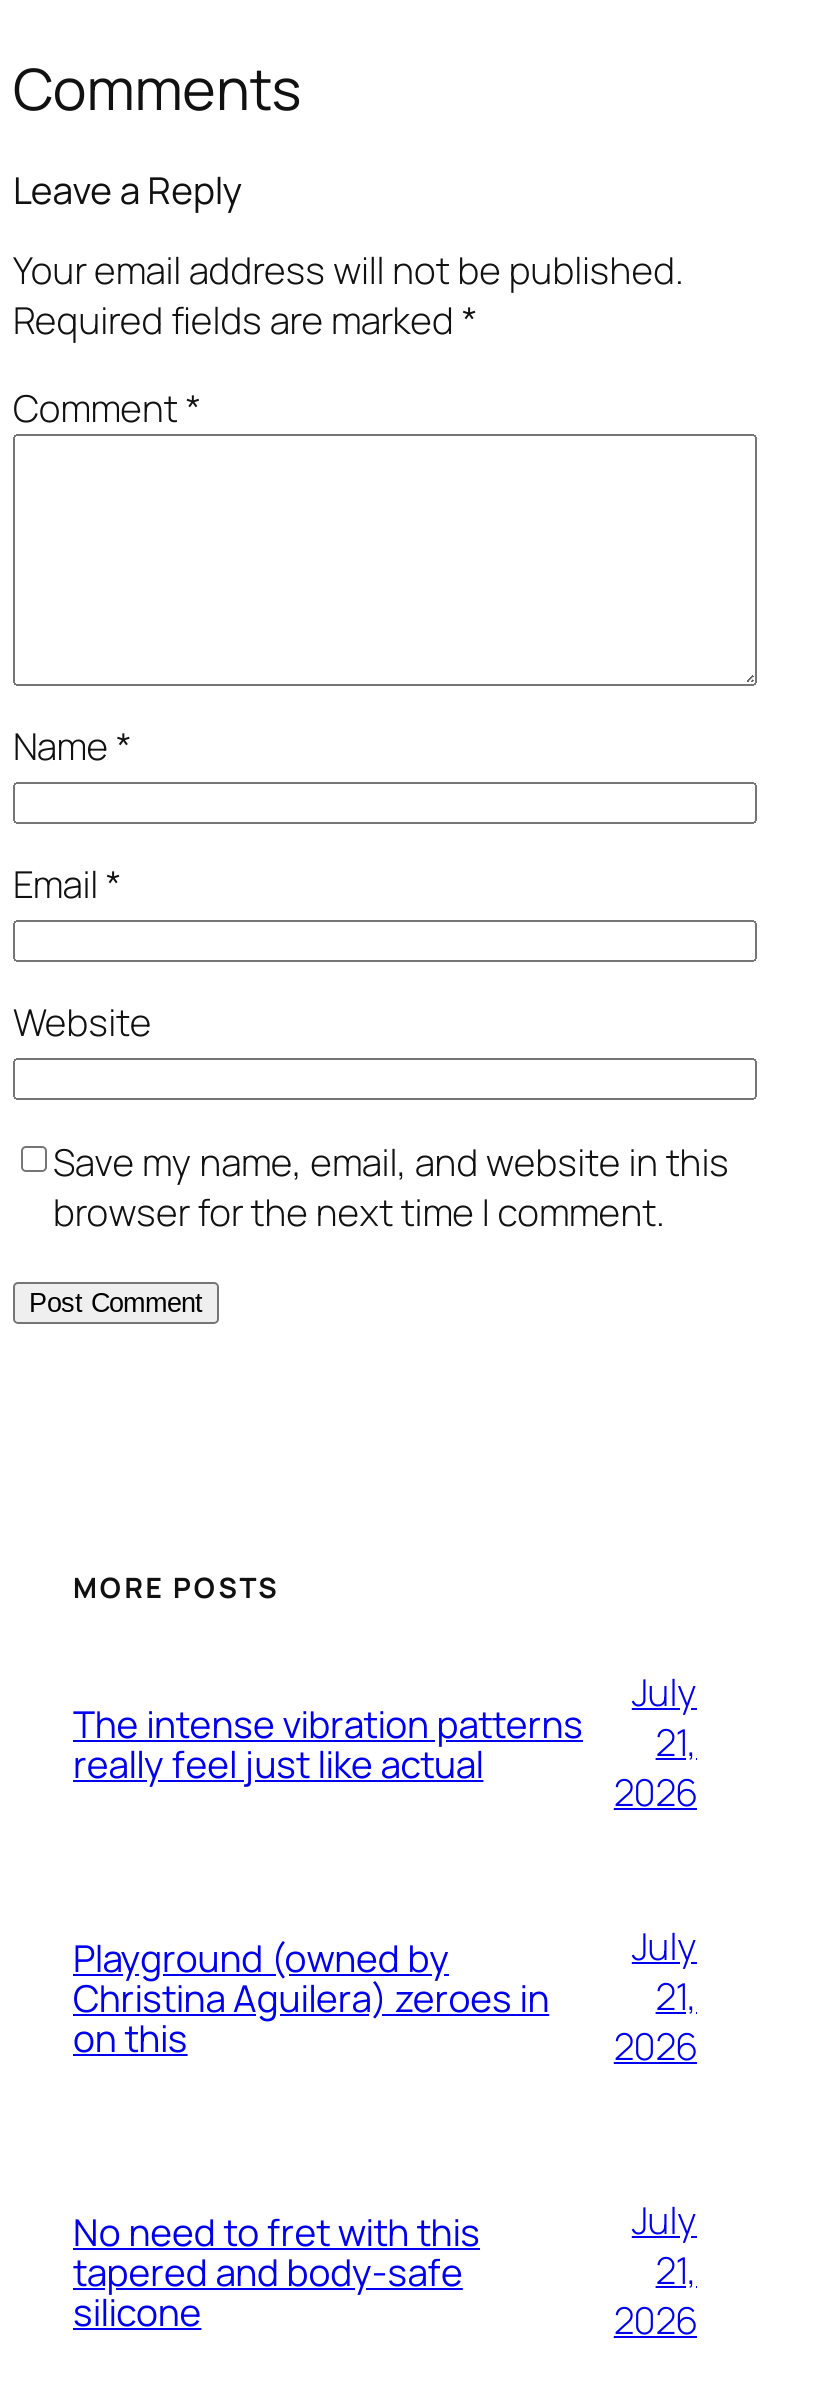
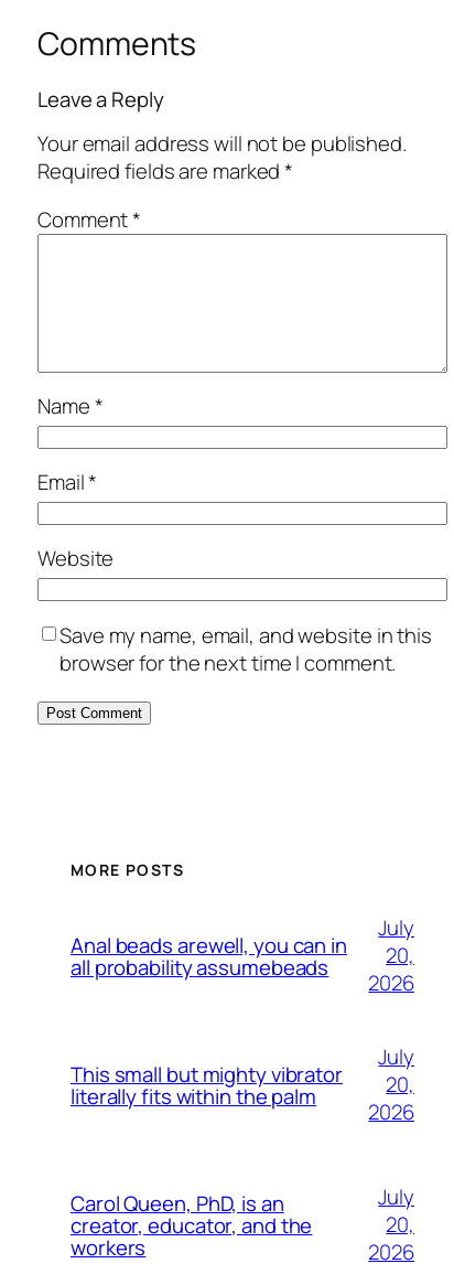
- The intense vibration patterns
- really feel just like actual
+ Anal beads arewell, you can in
+ all probability assumebeads

- 21,
+ 20,

- Playground (owned by
- Christina Aguilera) zeroes in
- on this
+ This small but mighty vibrator
+ literally fits within the palm

- 21,
+ 20,

- No need to fret with this
- tapered and body-safe
- silicone
+ Carol Queen, PhD, is an
+ creator, educator, and the
+ workers

- 21,
+ 20,
